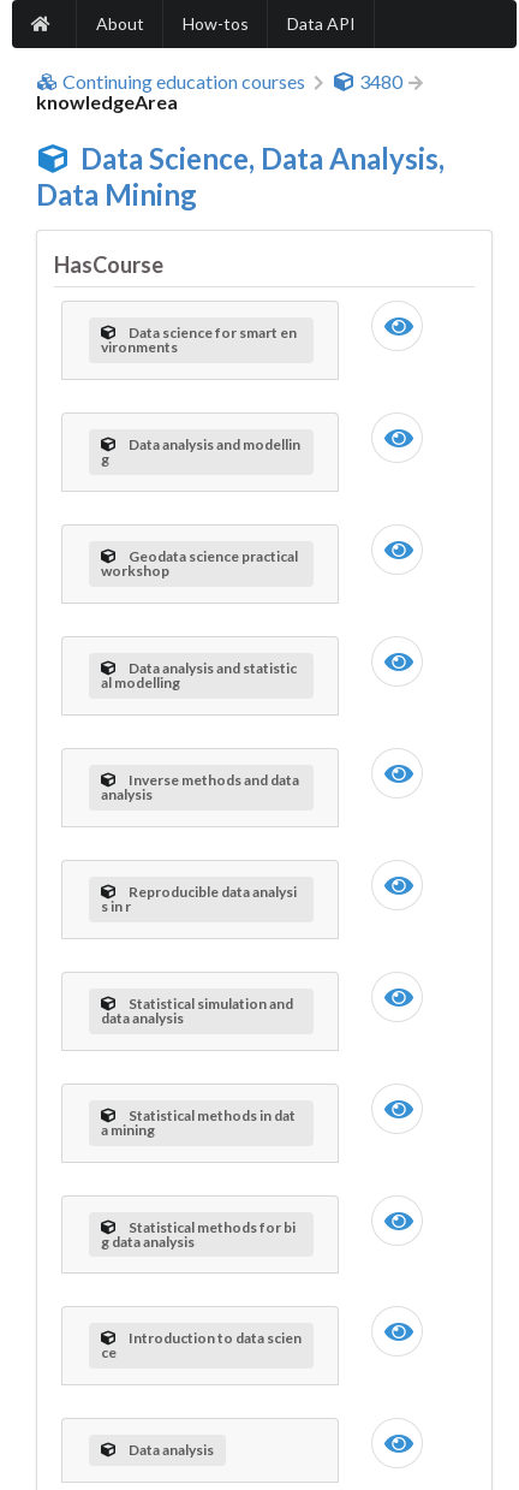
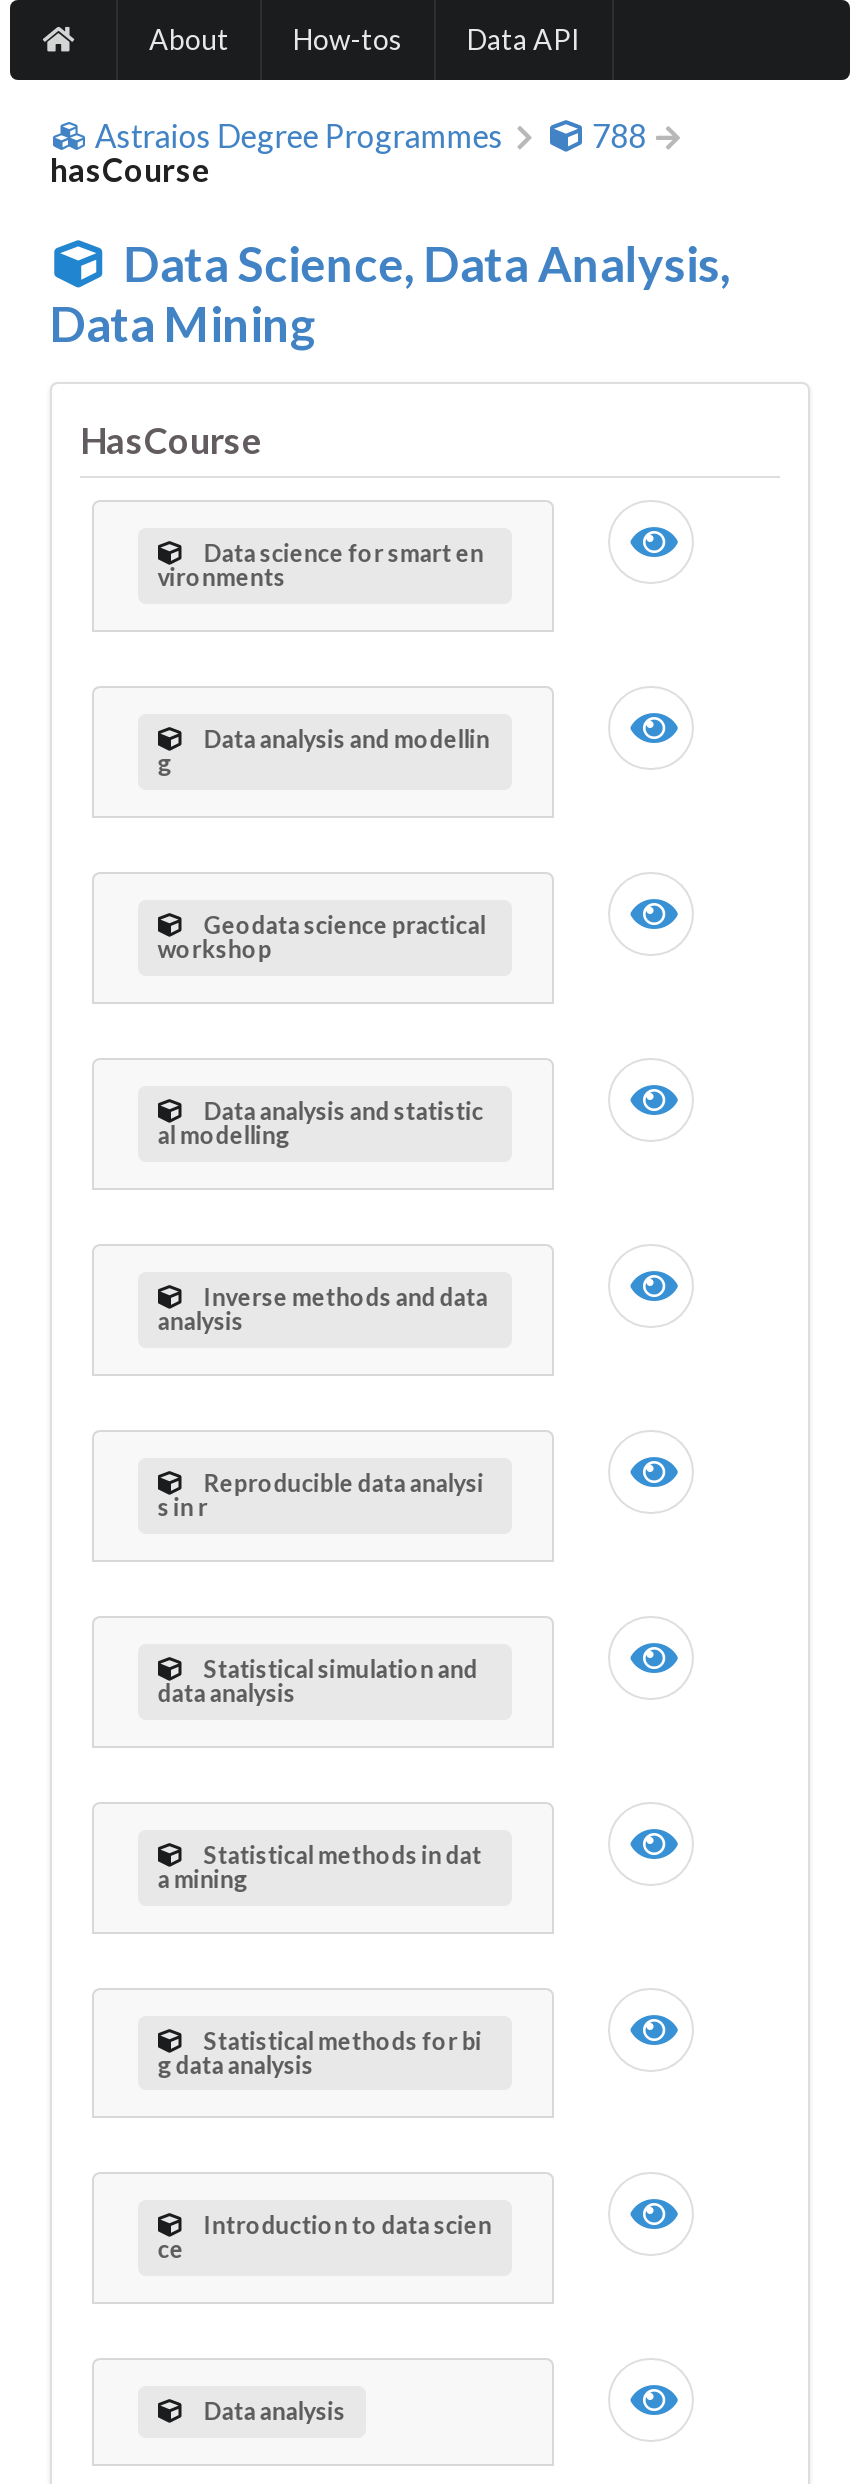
- Continuing education courses
- 3480
- knowledgeArea
+ Astraios Degree Programmes
+ 788
+ hasCourse
